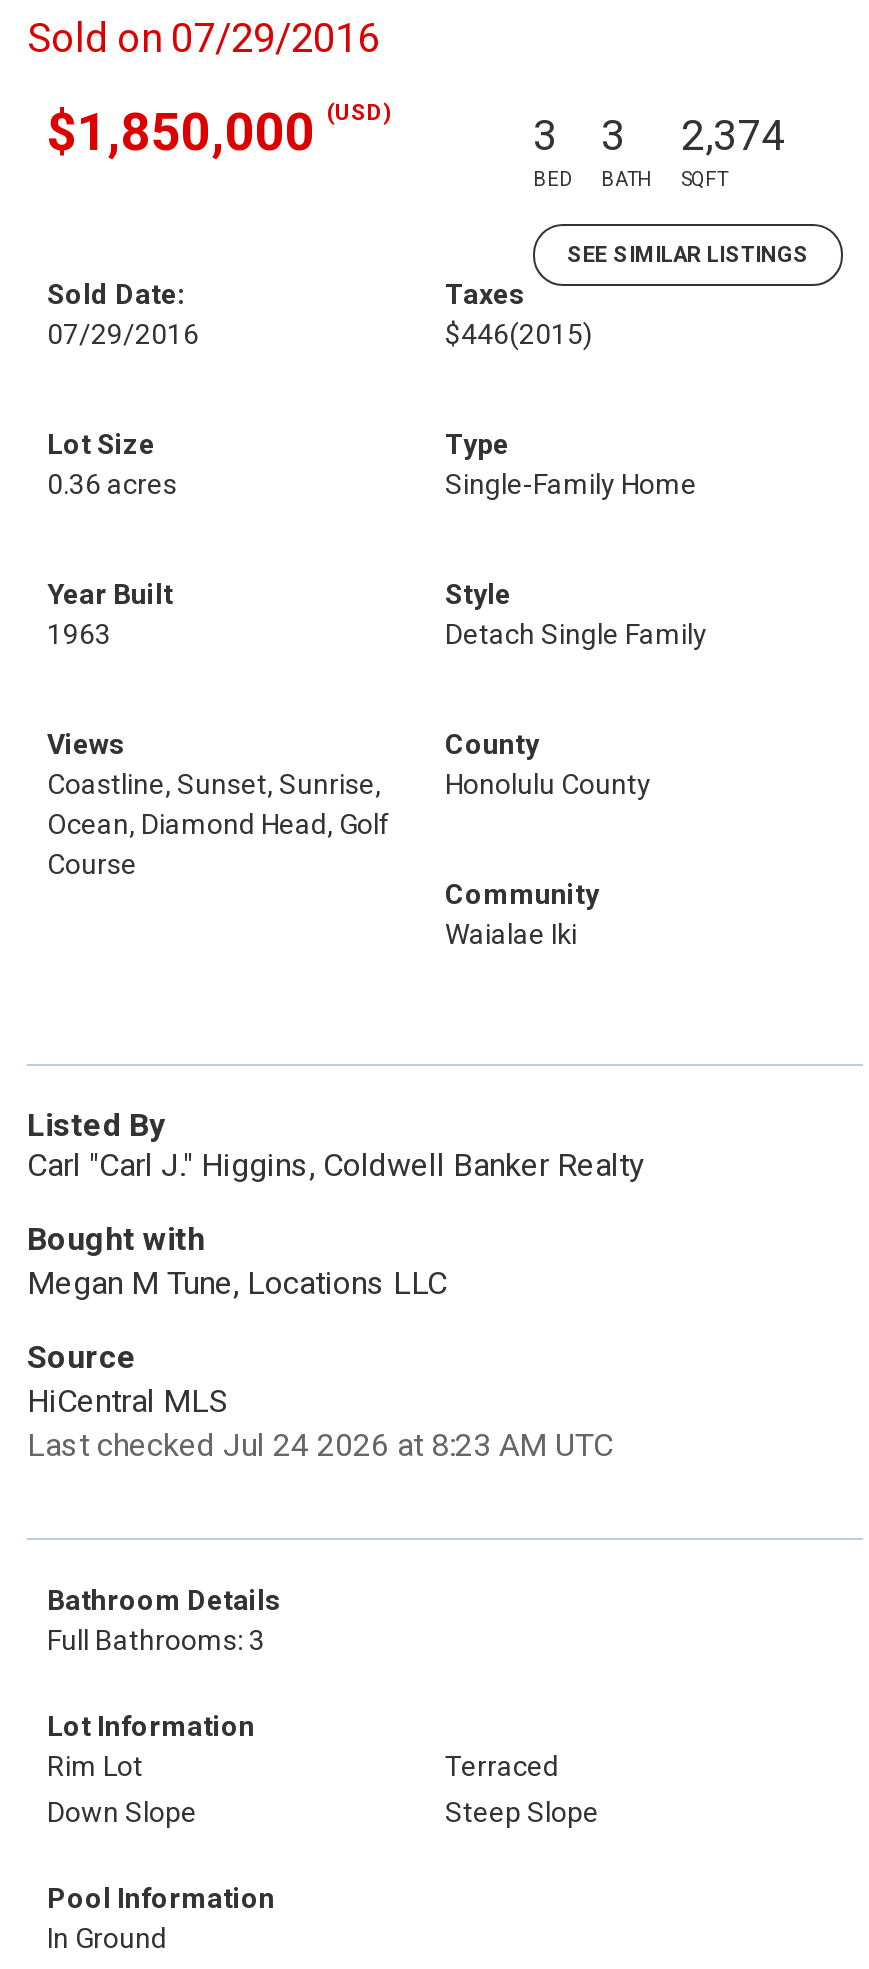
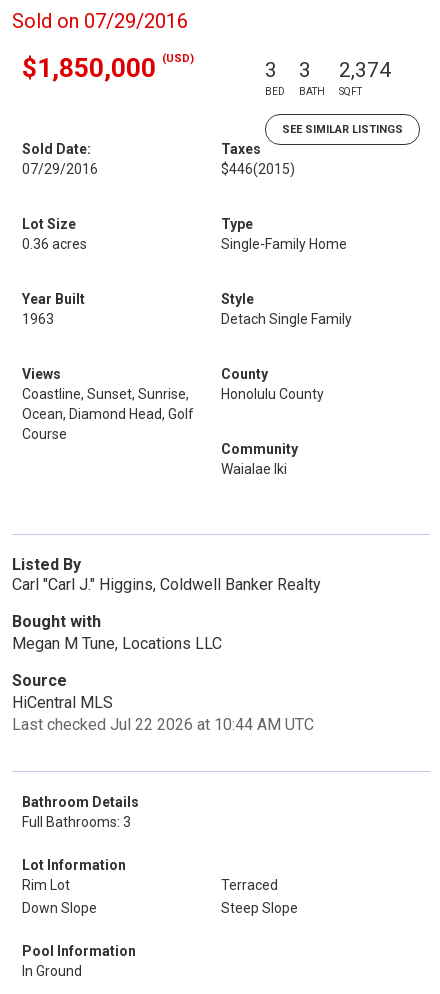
- Last checked Jul 24 2026 at 8:23 AM UTC
+ Last checked Jul 22 2026 at 10:44 AM UTC
